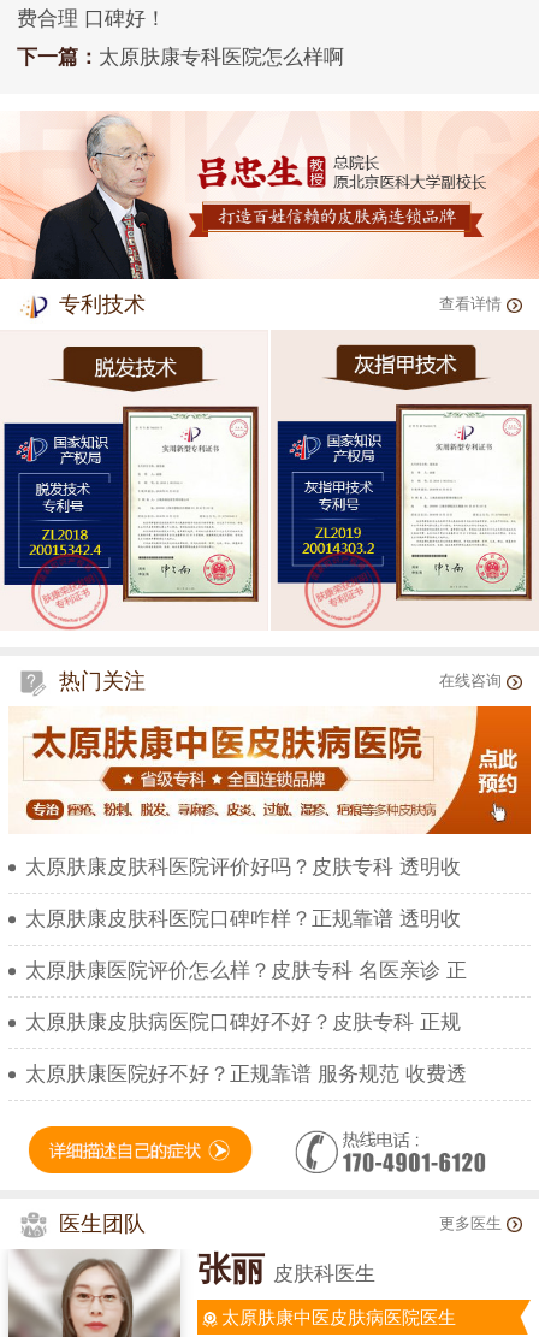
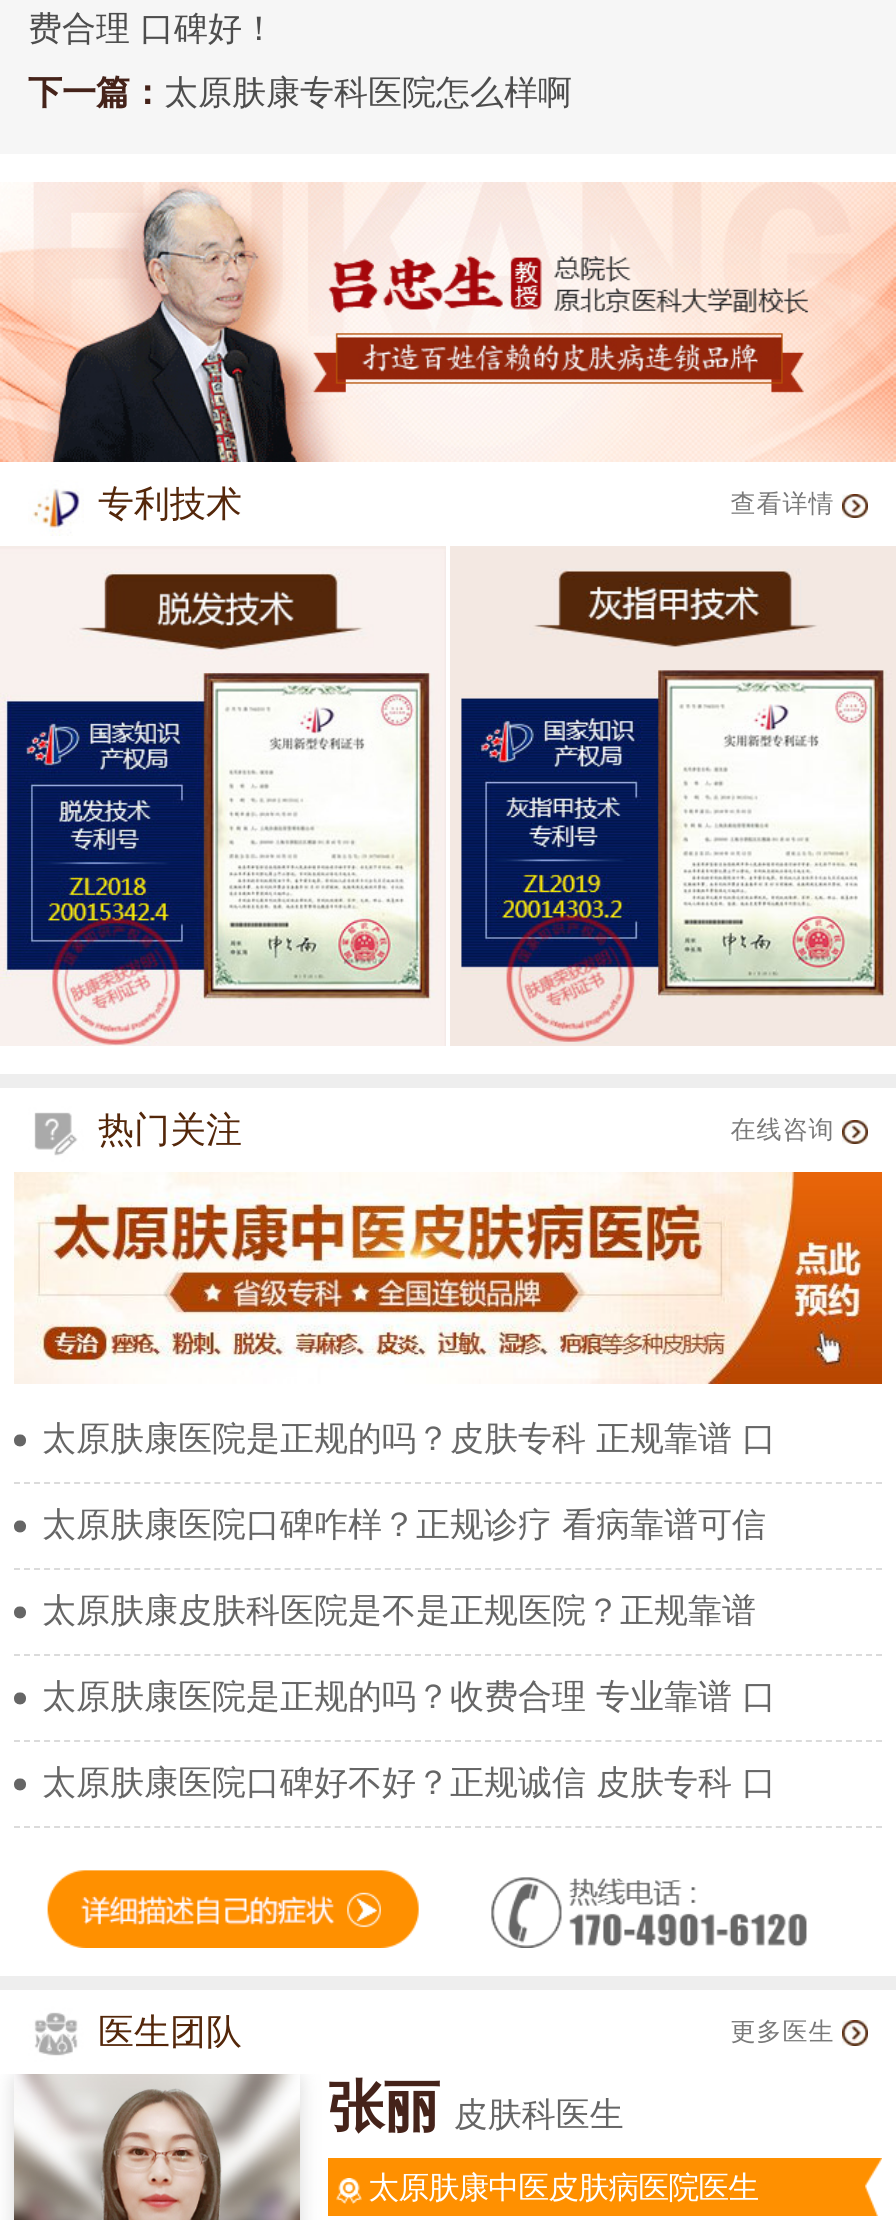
- 太原肤康皮肤科医院评价好吗？皮肤专科 透明收
+ 太原肤康医院是正规的吗？皮肤专科 正规靠谱 口

- 太原肤康皮肤科医院口碑咋样？正规靠谱 透明收
+ 太原肤康医院口碑咋样？正规诊疗 看病靠谱可信

- 太原肤康医院评价怎么样？皮肤专科 名医亲诊 正
+ 太原肤康皮肤科医院是不是正规医院？正规靠谱

- 太原肤康皮肤病医院口碑好不好？皮肤专科 正规
+ 太原肤康医院是正规的吗？收费合理 专业靠谱 口

- 太原肤康医院好不好？正规靠谱 服务规范 收费透
+ 太原肤康医院口碑好不好？正规诚信 皮肤专科 口
